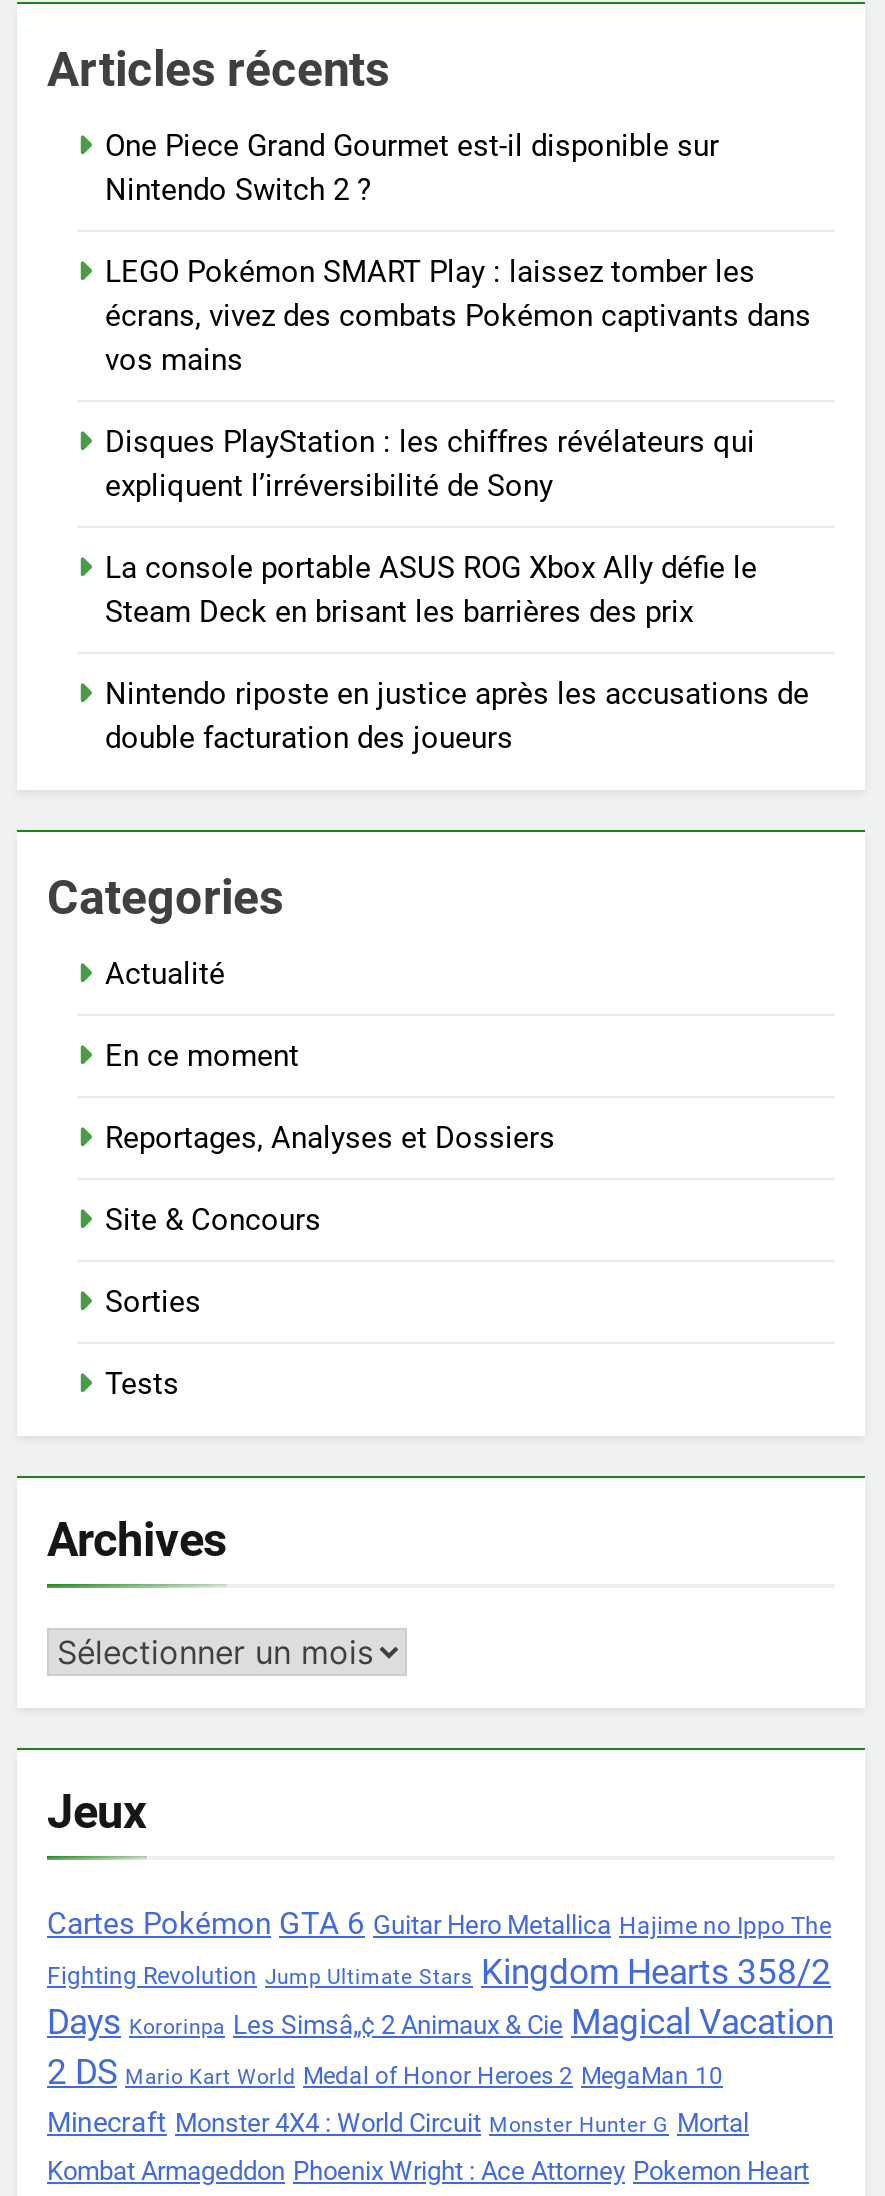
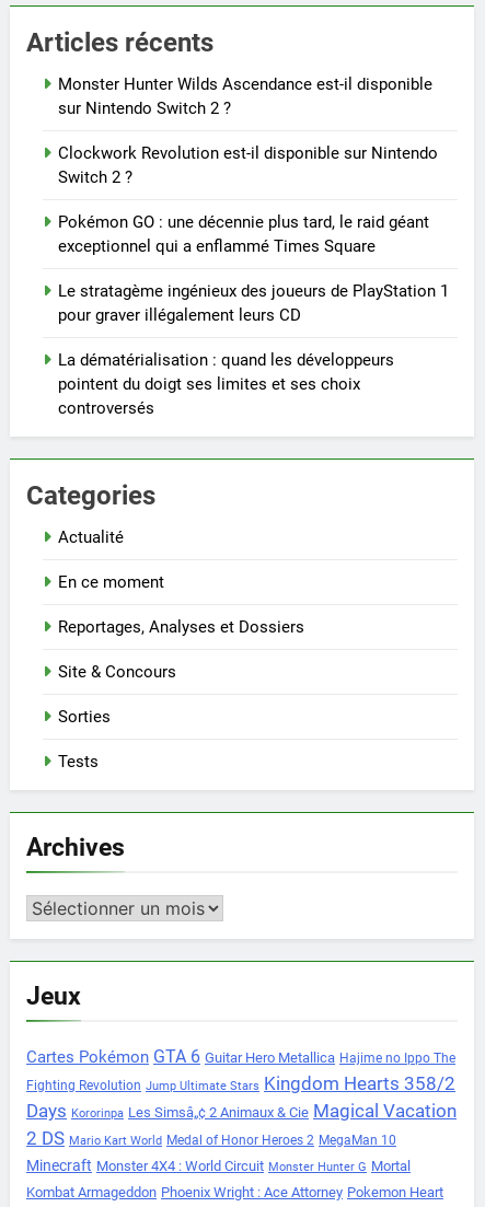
- One Piece Grand Gourmet est-il disponible sur
- Nintendo Switch 2 ?
+ Monster Hunter Wilds Ascendance est-il disponible
+ sur Nintendo Switch 2 ?

- LEGO Pokémon SMART Play : laissez tomber les
- écrans, vivez des combats Pokémon captivants dans
- vos mains
+ Clockwork Revolution est-il disponible sur Nintendo
+ Switch 2 ?

- Disques PlayStation : les chiffres révélateurs qui
- expliquent l’irréversibilité de Sony
+ Pokémon GO : une décennie plus tard, le raid géant
+ exceptionnel qui a enflammé Times Square

- La console portable ASUS ROG Xbox Ally défie le
- Steam Deck en brisant les barrières des prix
+ Le stratagème ingénieux des joueurs de PlayStation 1
+ pour graver illégalement leurs CD

- Nintendo riposte en justice après les accusations de
- double facturation des joueurs
+ La dématérialisation : quand les développeurs
+ pointent du doigt ses limites et ses choix
+ controversés
